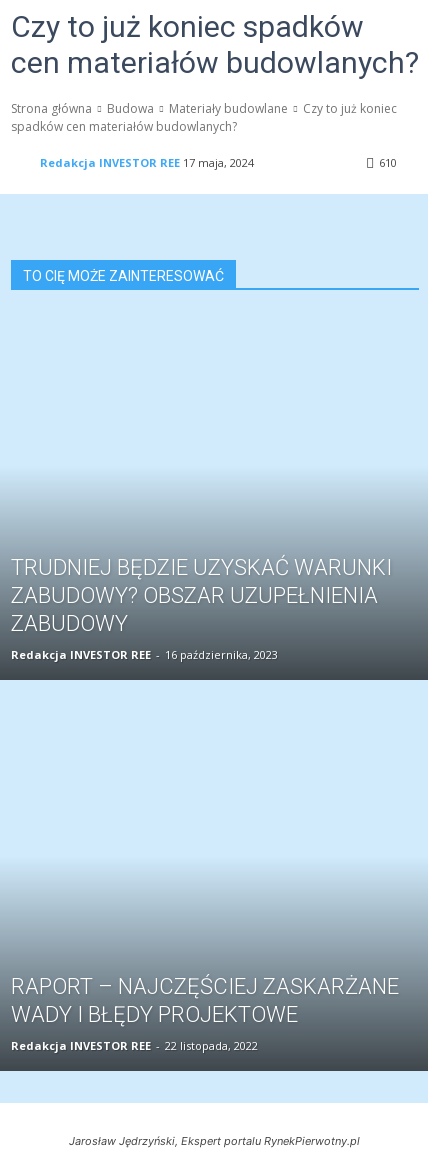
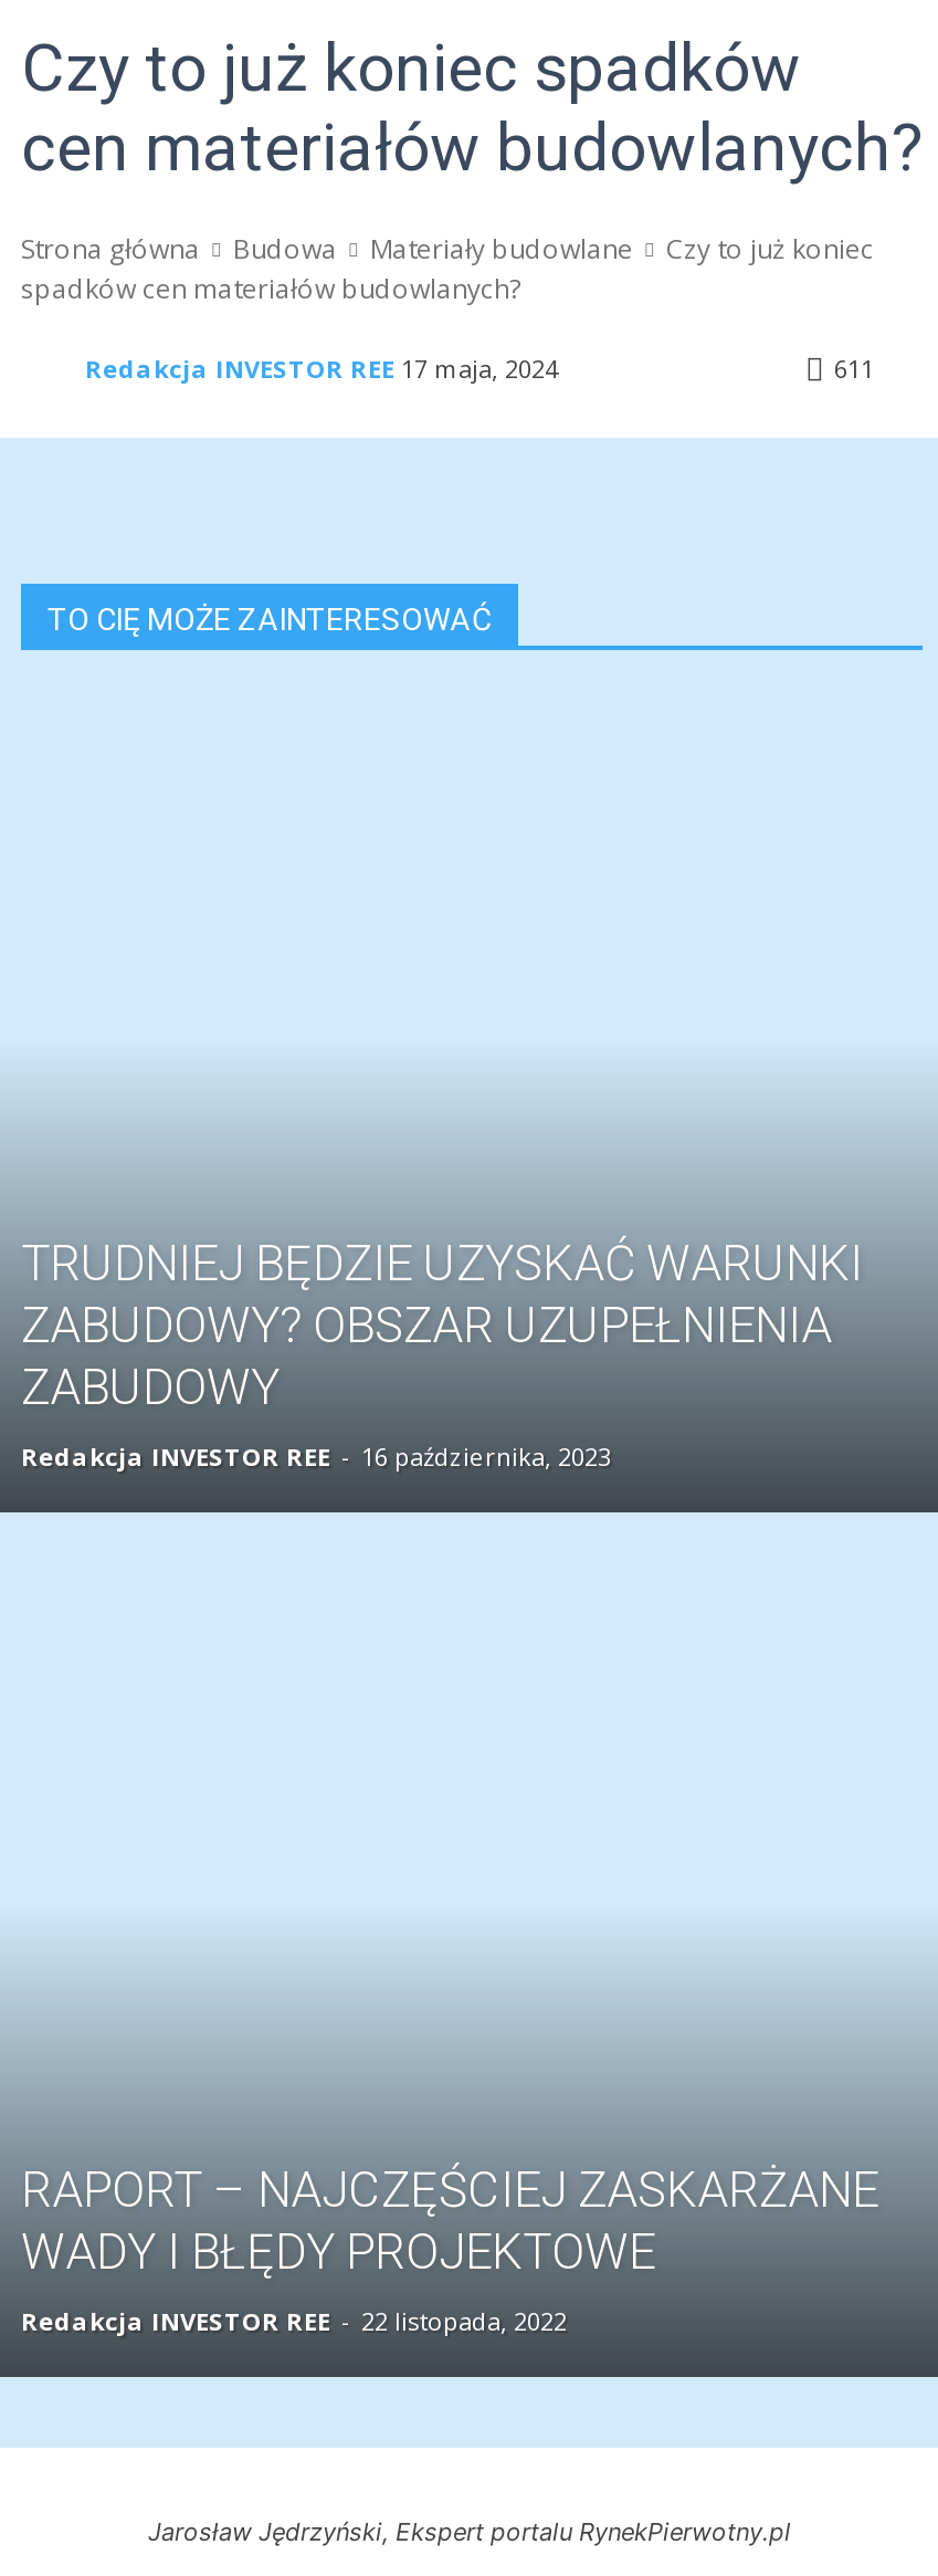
- 610
+ 611
